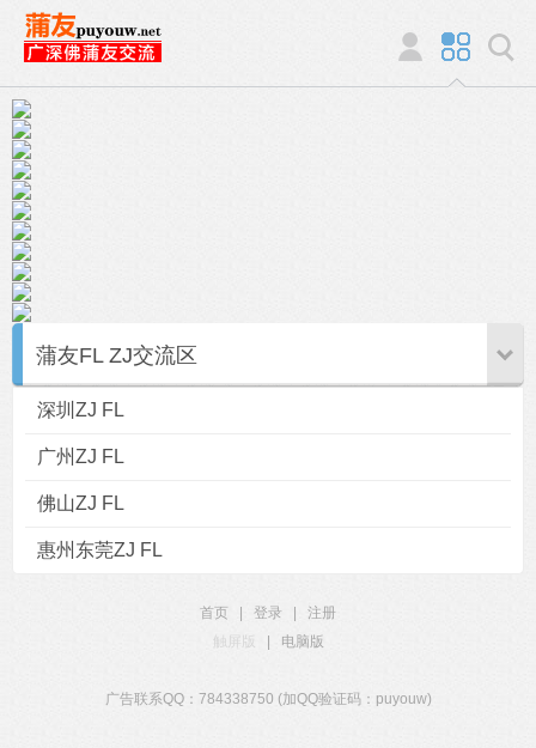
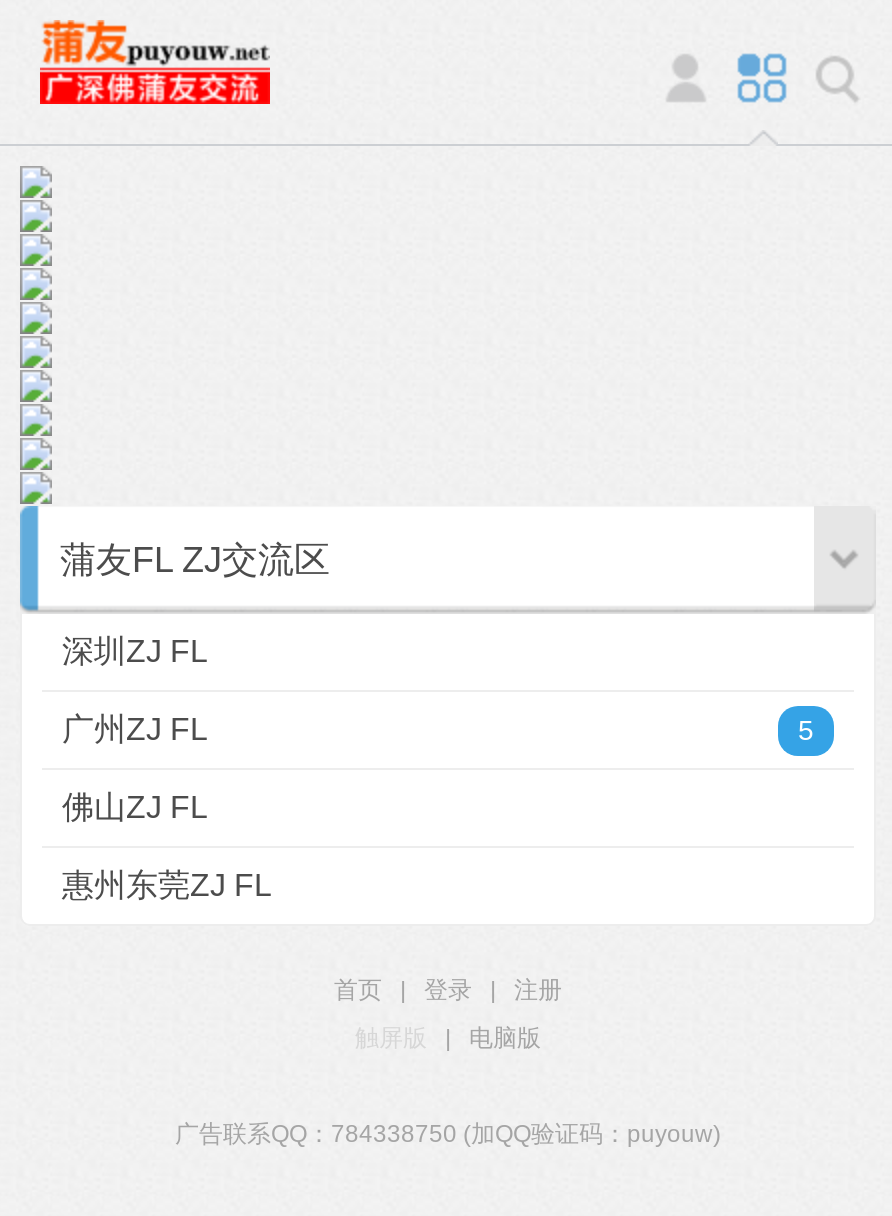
+ 5
